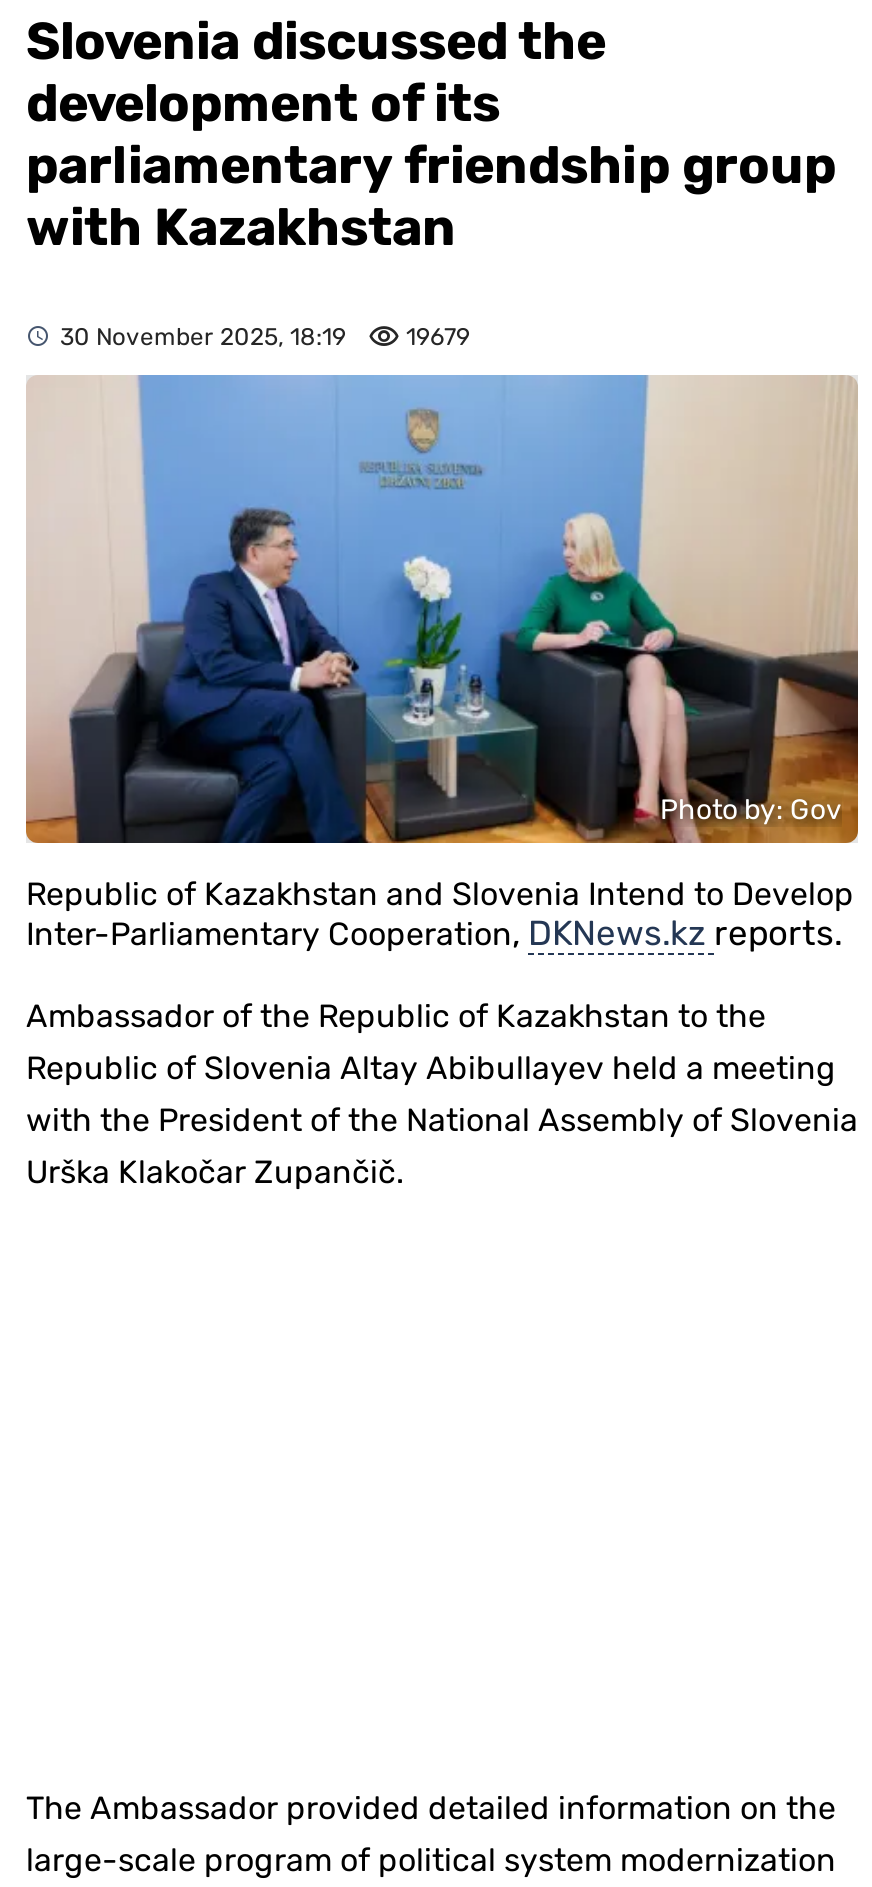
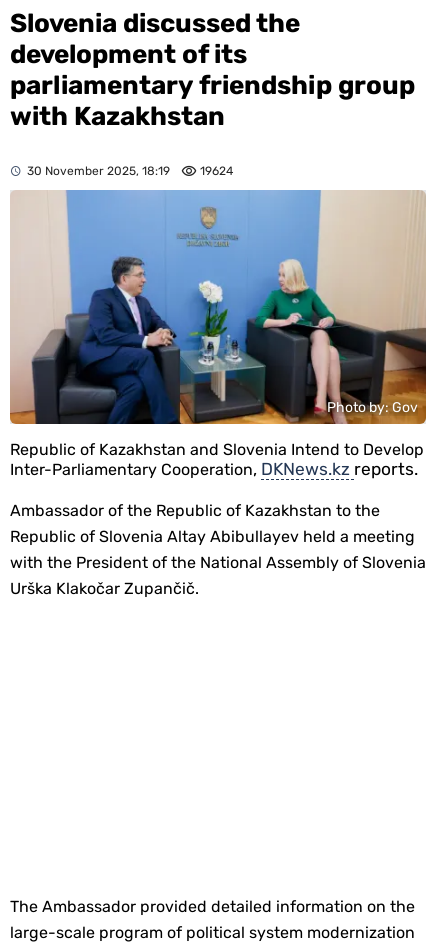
- 19679
+ 19624
